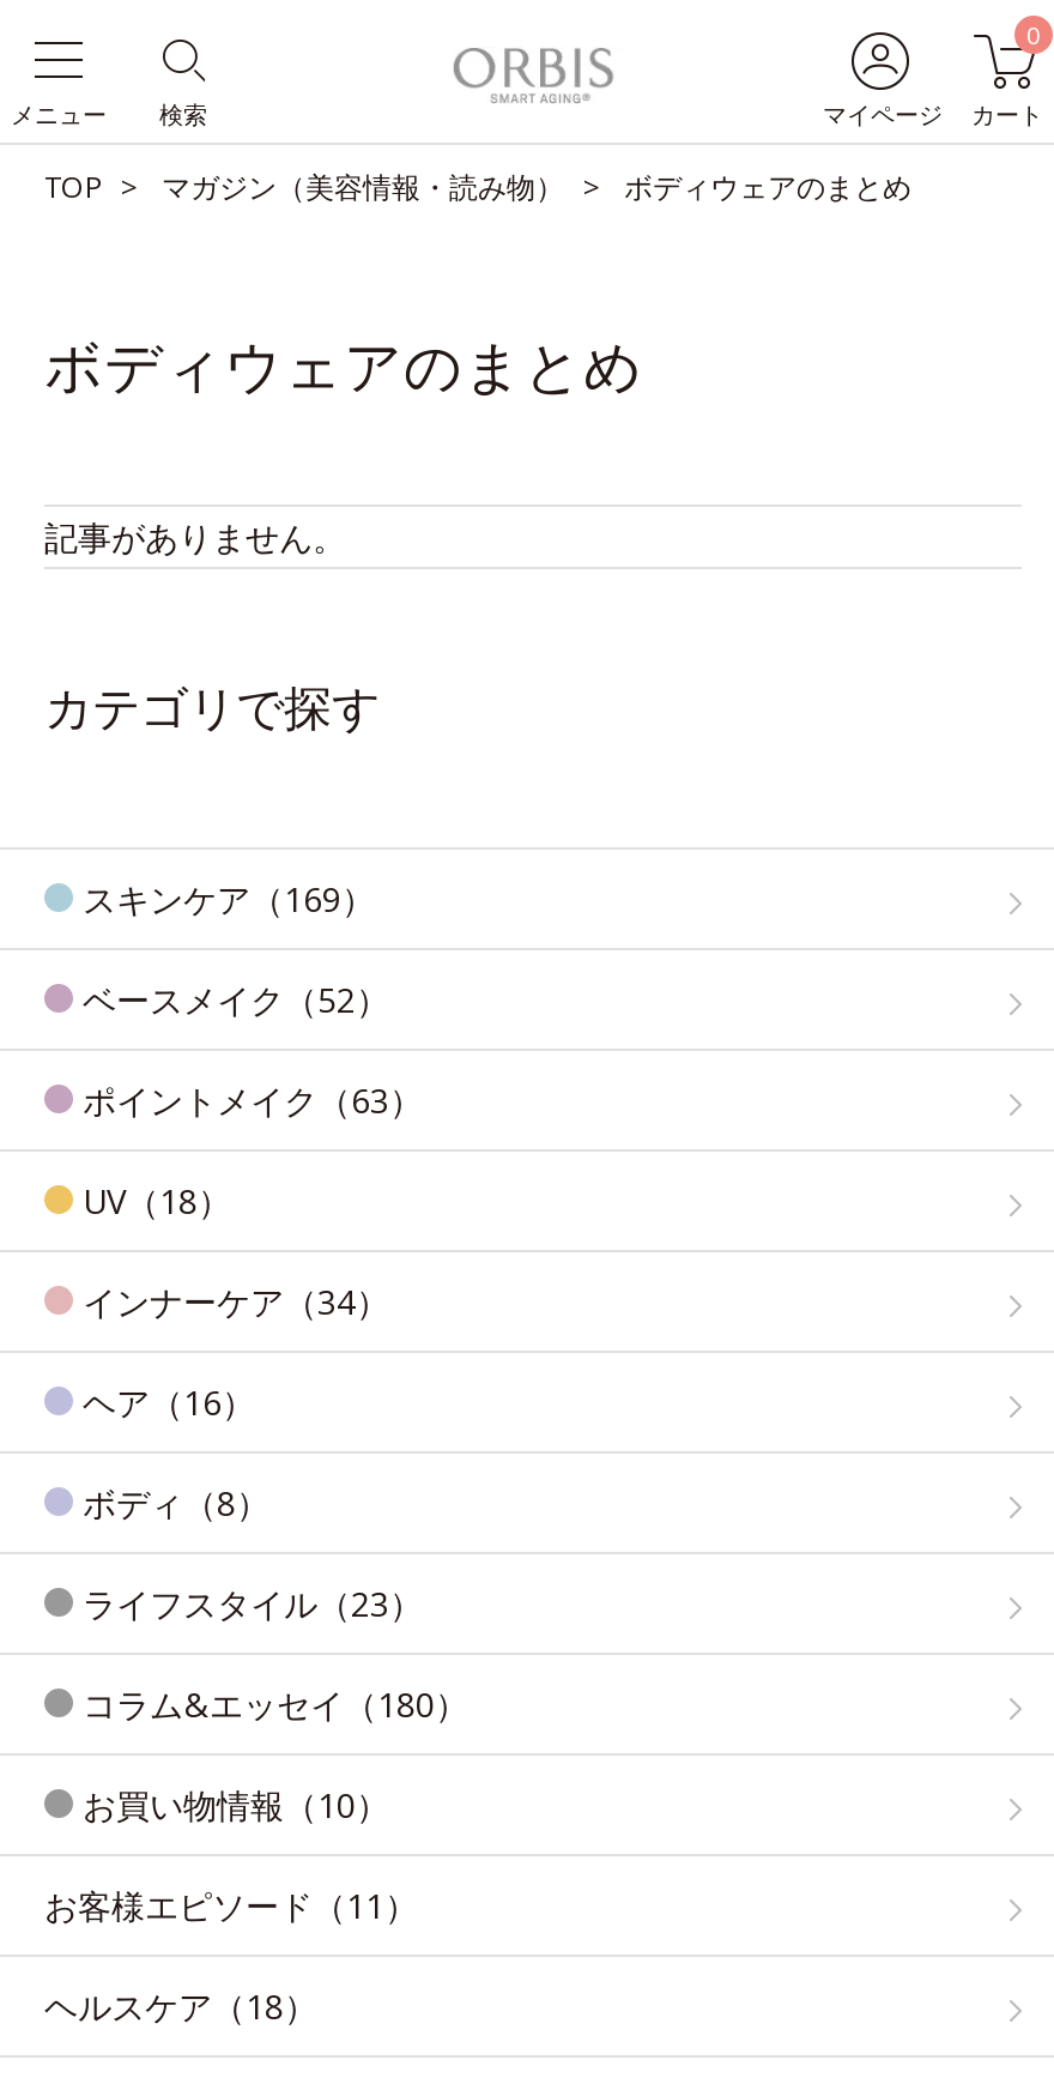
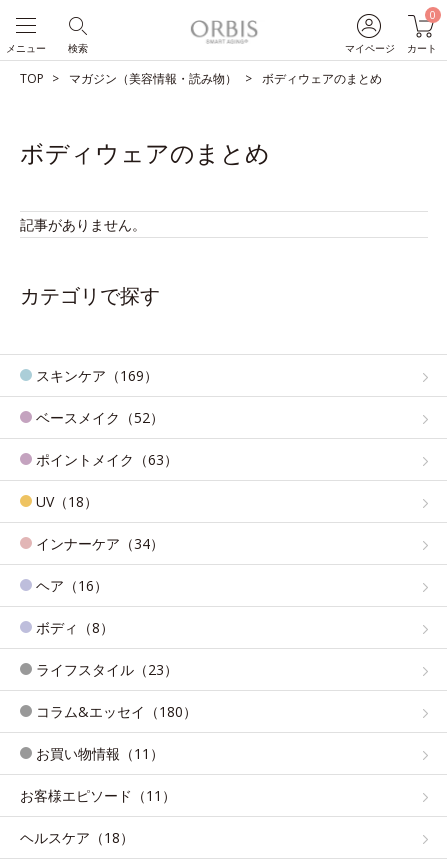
- お買い物情報（10）
+ お買い物情報（11）
